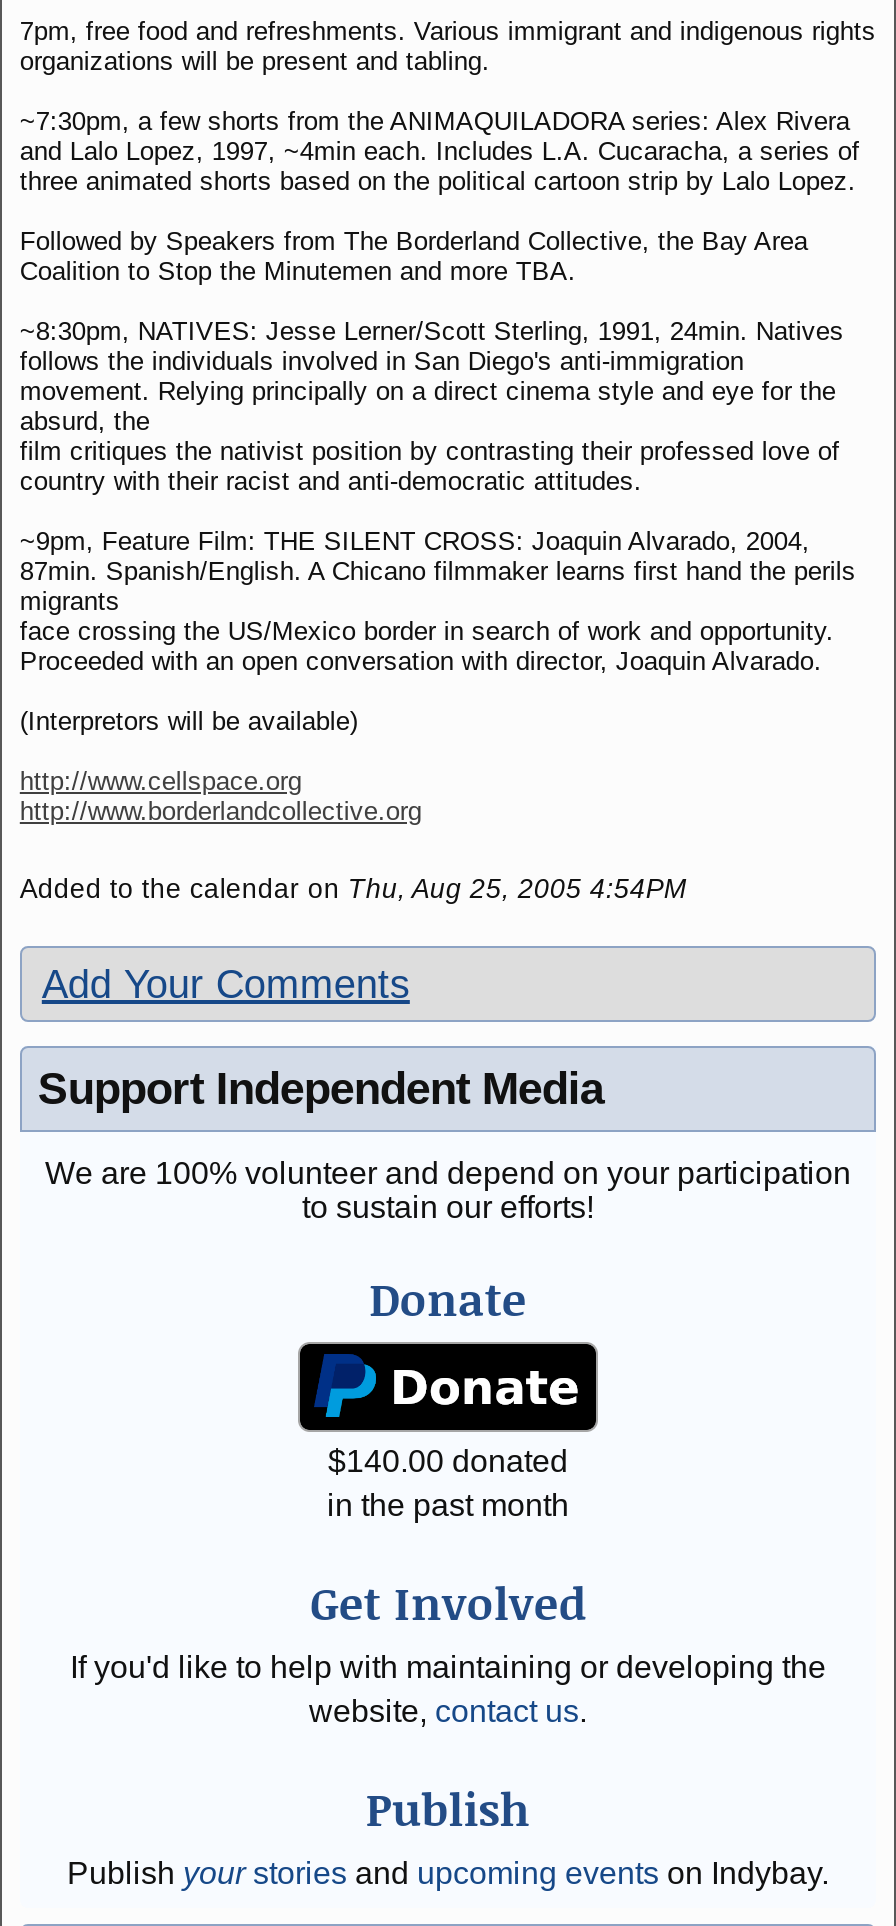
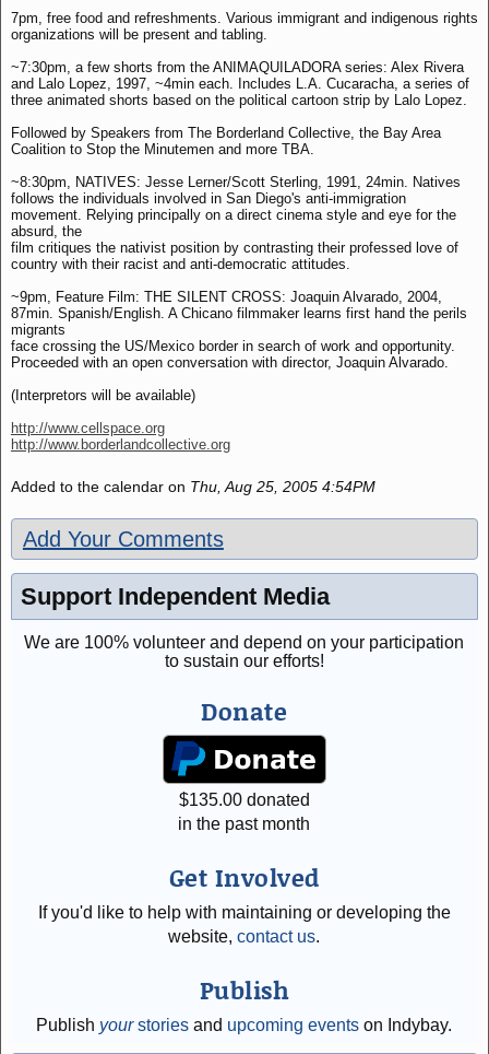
- $140.00 donated
+ $135.00 donated
